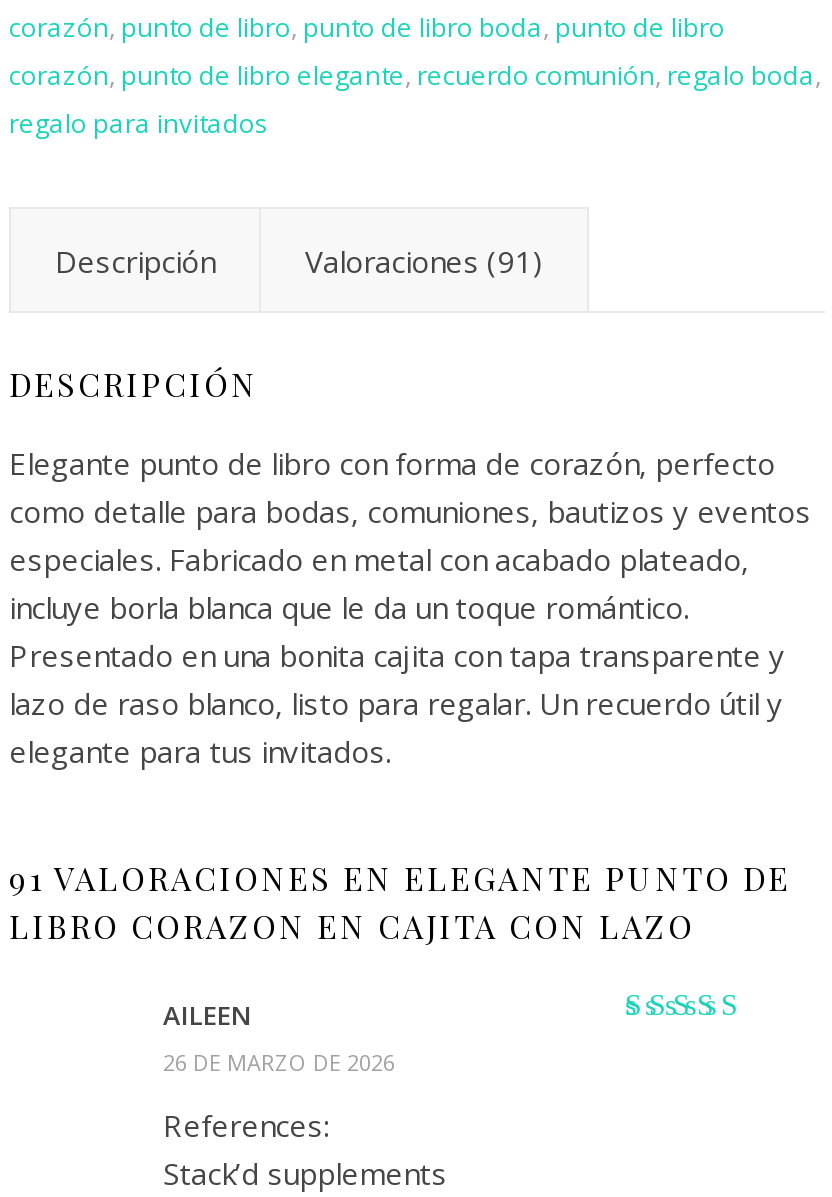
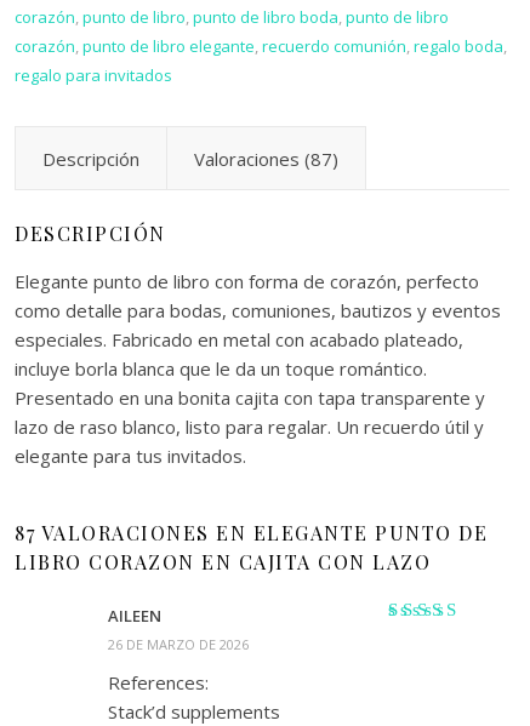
- Valoraciones (91)
+ Valoraciones (87)

- 91 VALORACIONES EN ELEGANTE PUNTO DE
+ 87 VALORACIONES EN ELEGANTE PUNTO DE
